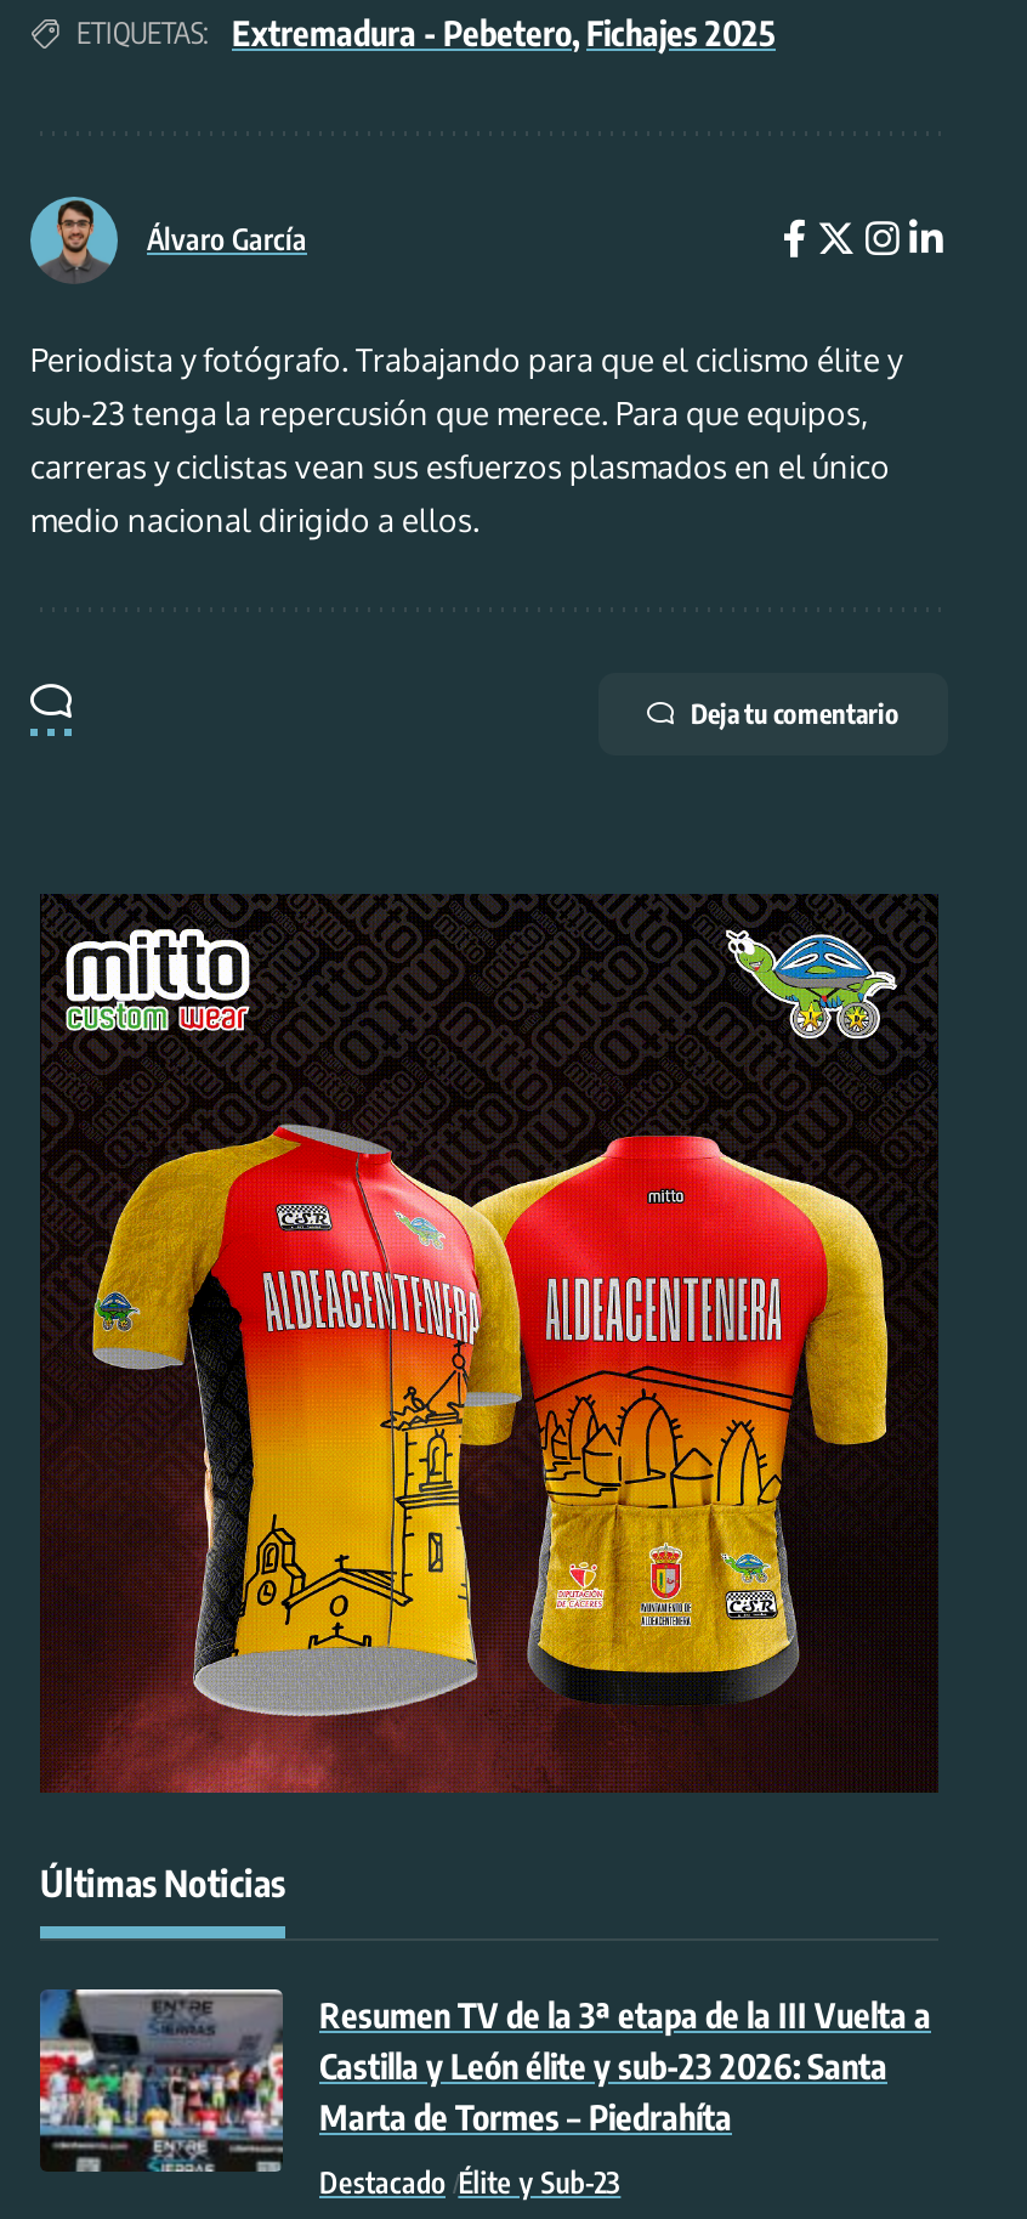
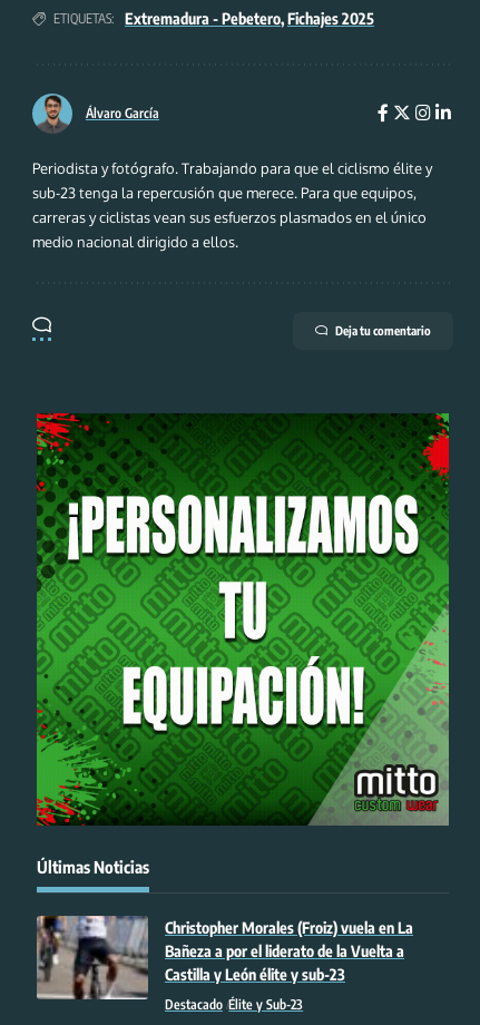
- [image]
+ [image]

- [image]
- Resumen TV de la 3ª etapa de la III Vuelta a
- Castilla y León élite y sub-23 2026: Santa
- Marta de Tormes – Piedrahíta
+ [image]
+ Christopher Morales (Froiz) vuela en La
+ Bañeza a por el liderato de la Vuelta a
+ Castilla y León élite y sub-23
